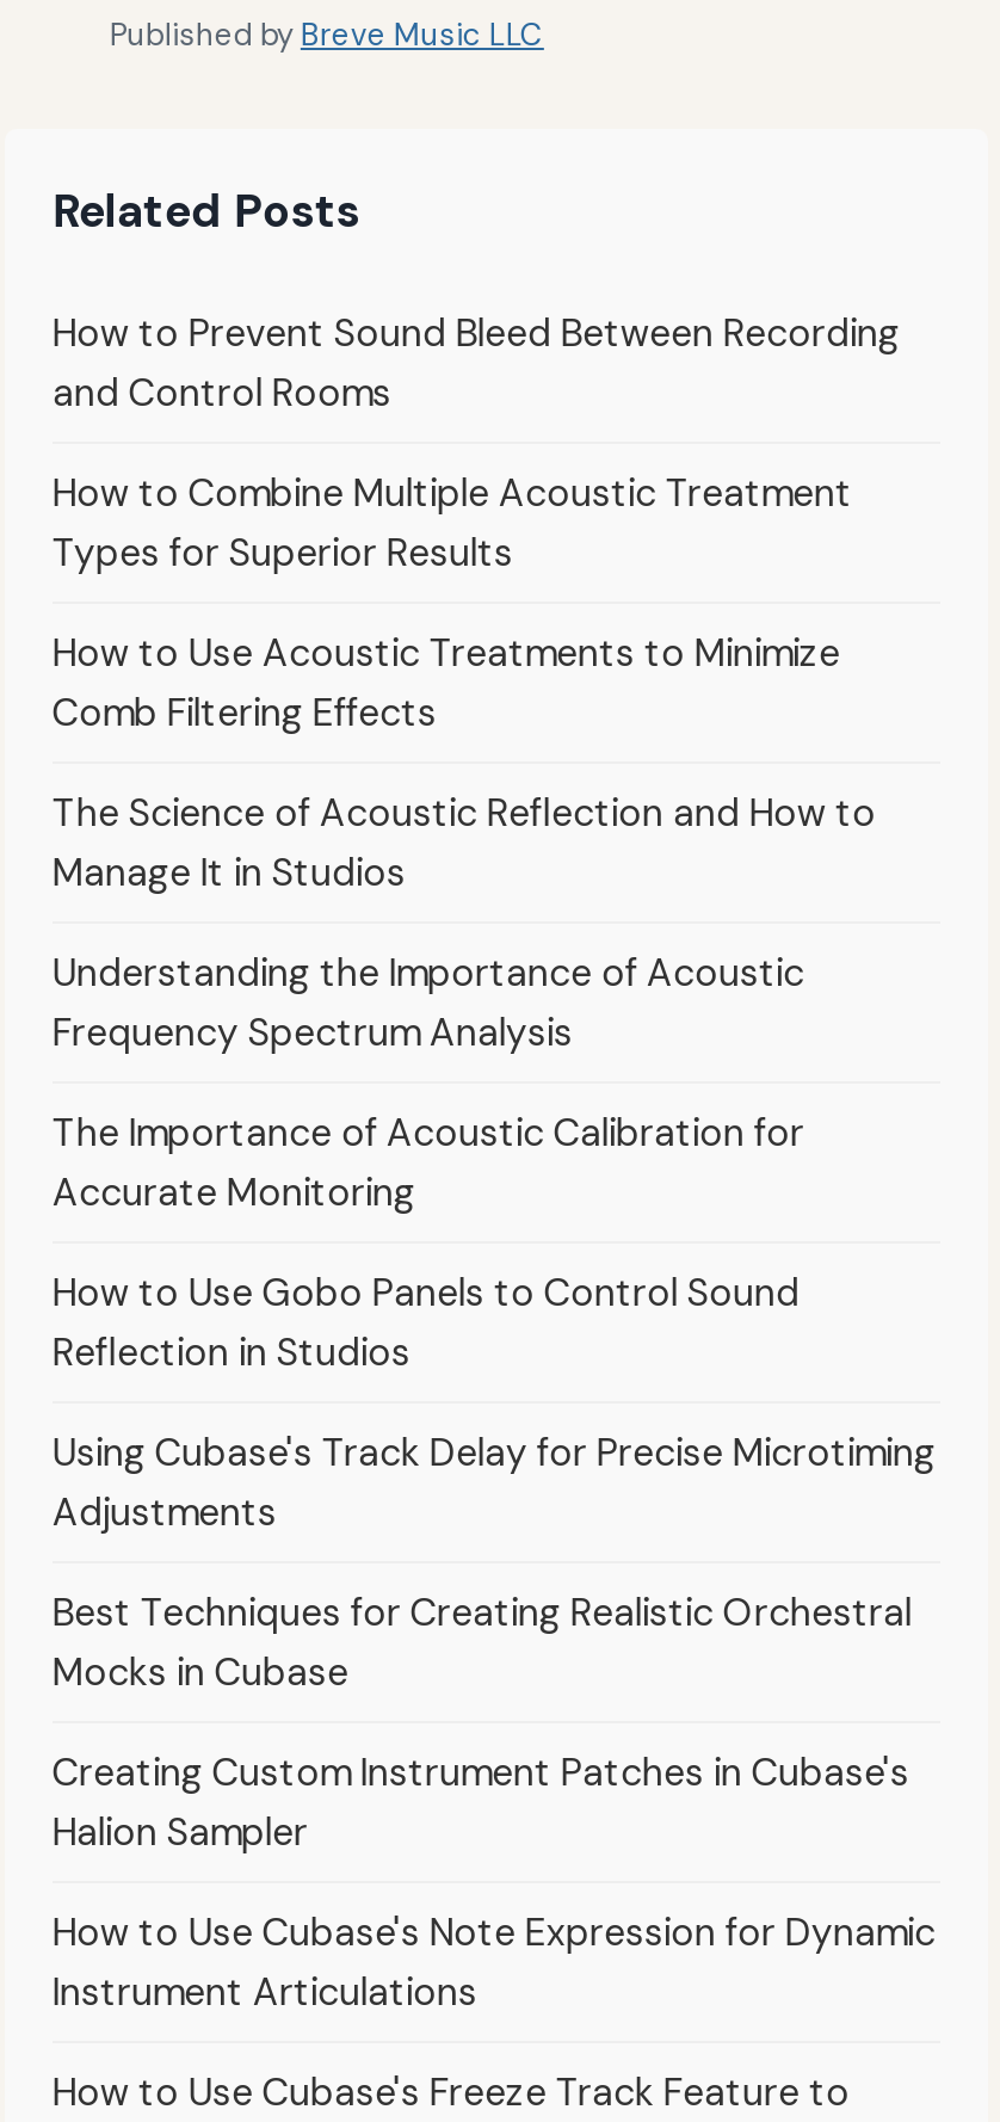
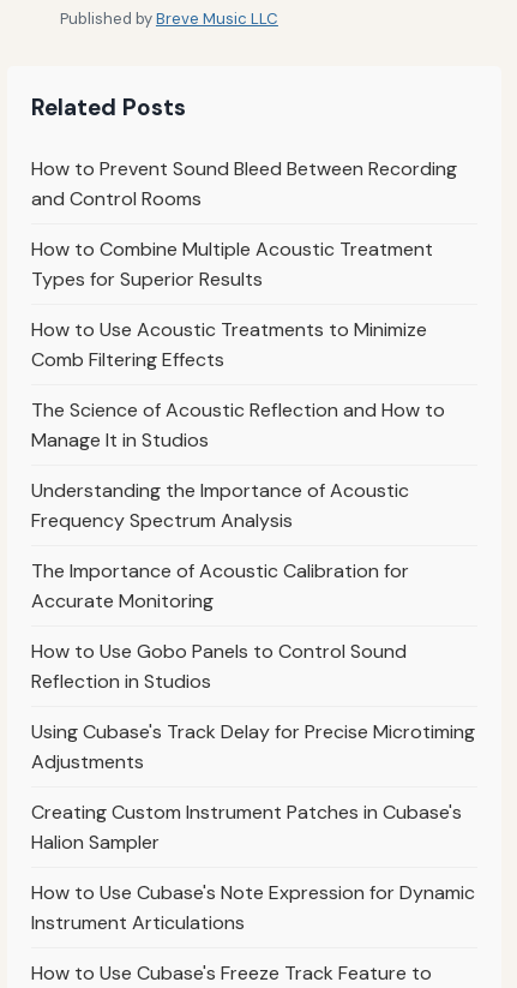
- Best Techniques for Creating Realistic Orchestral
- Mocks in Cubase
